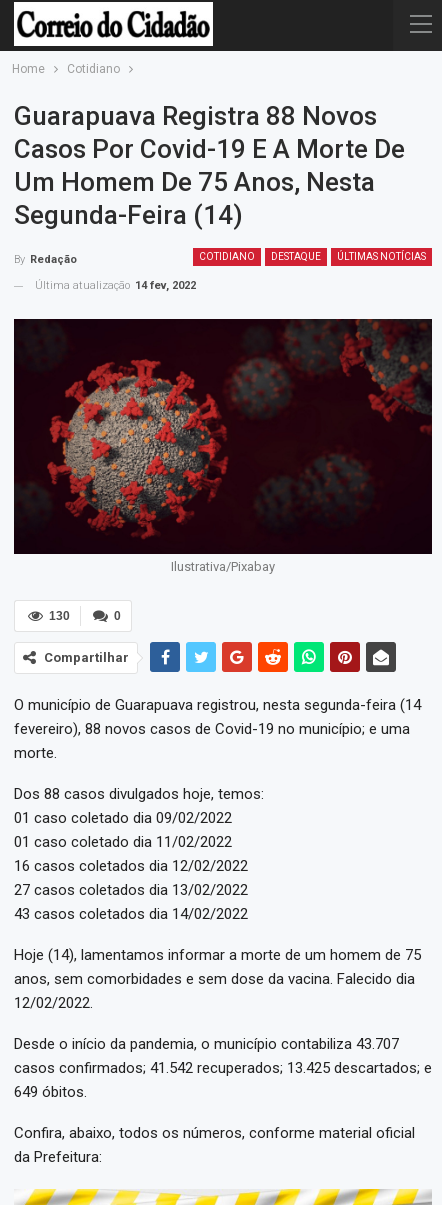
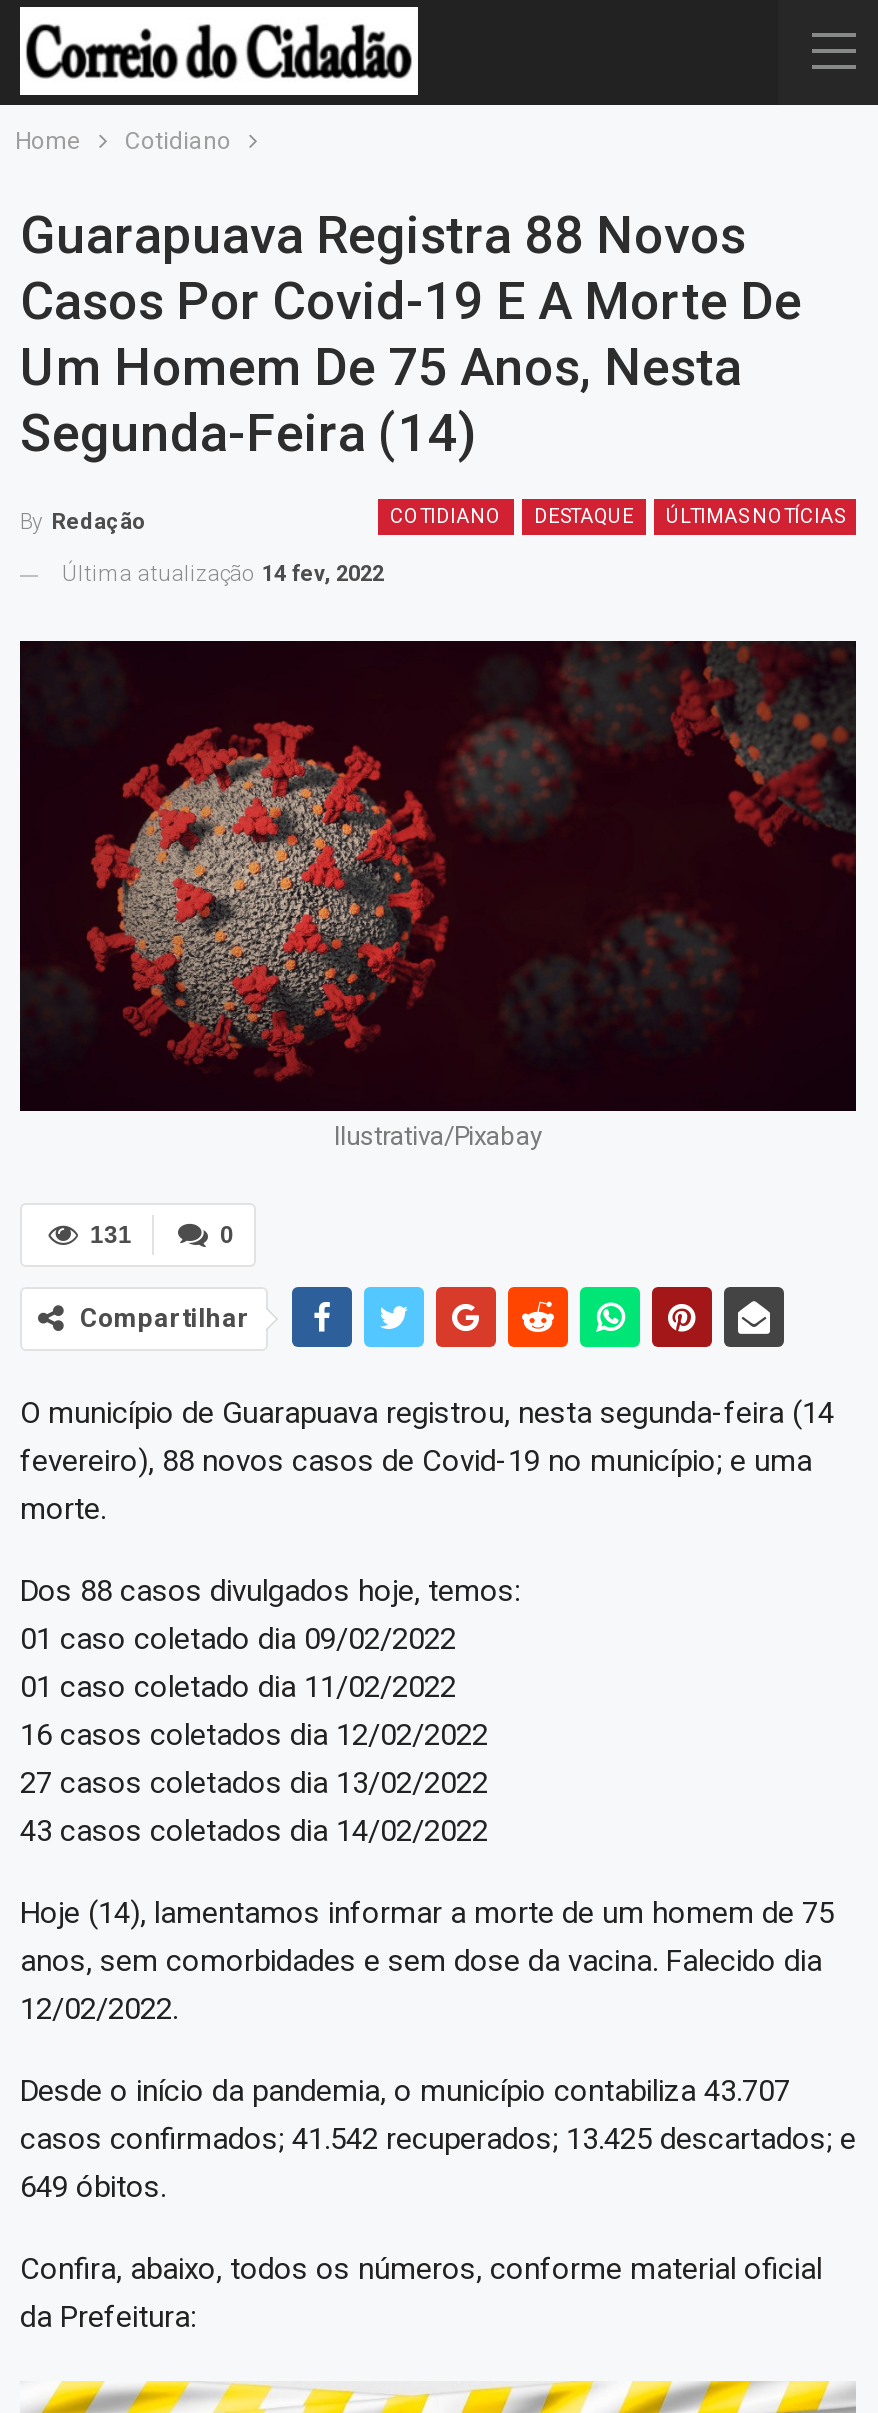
- 130
+ 131
